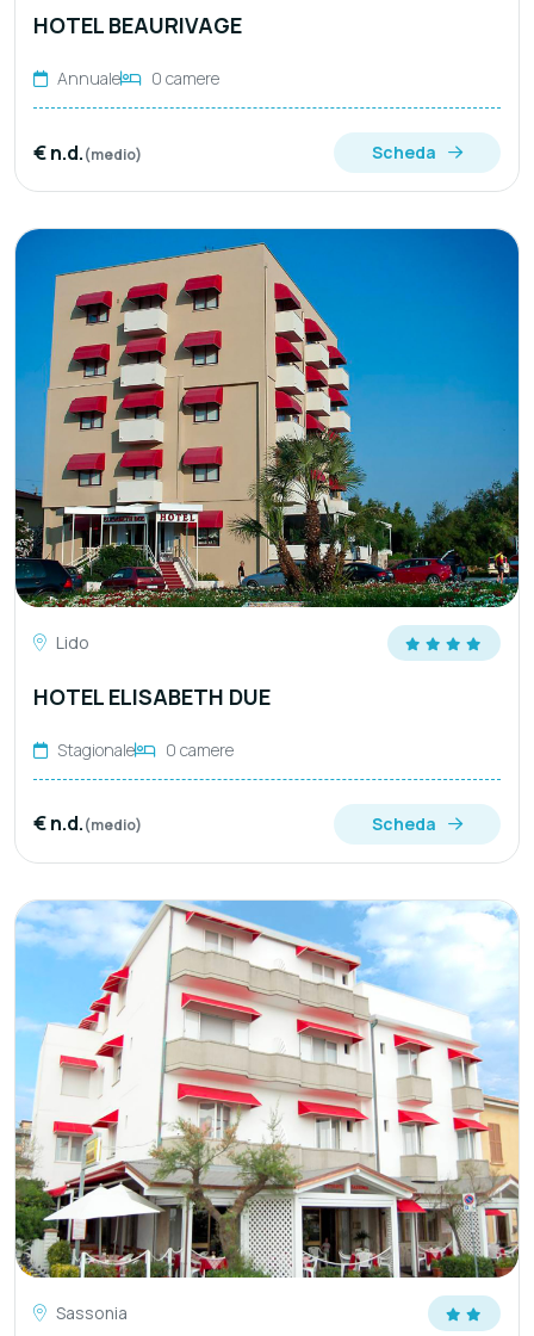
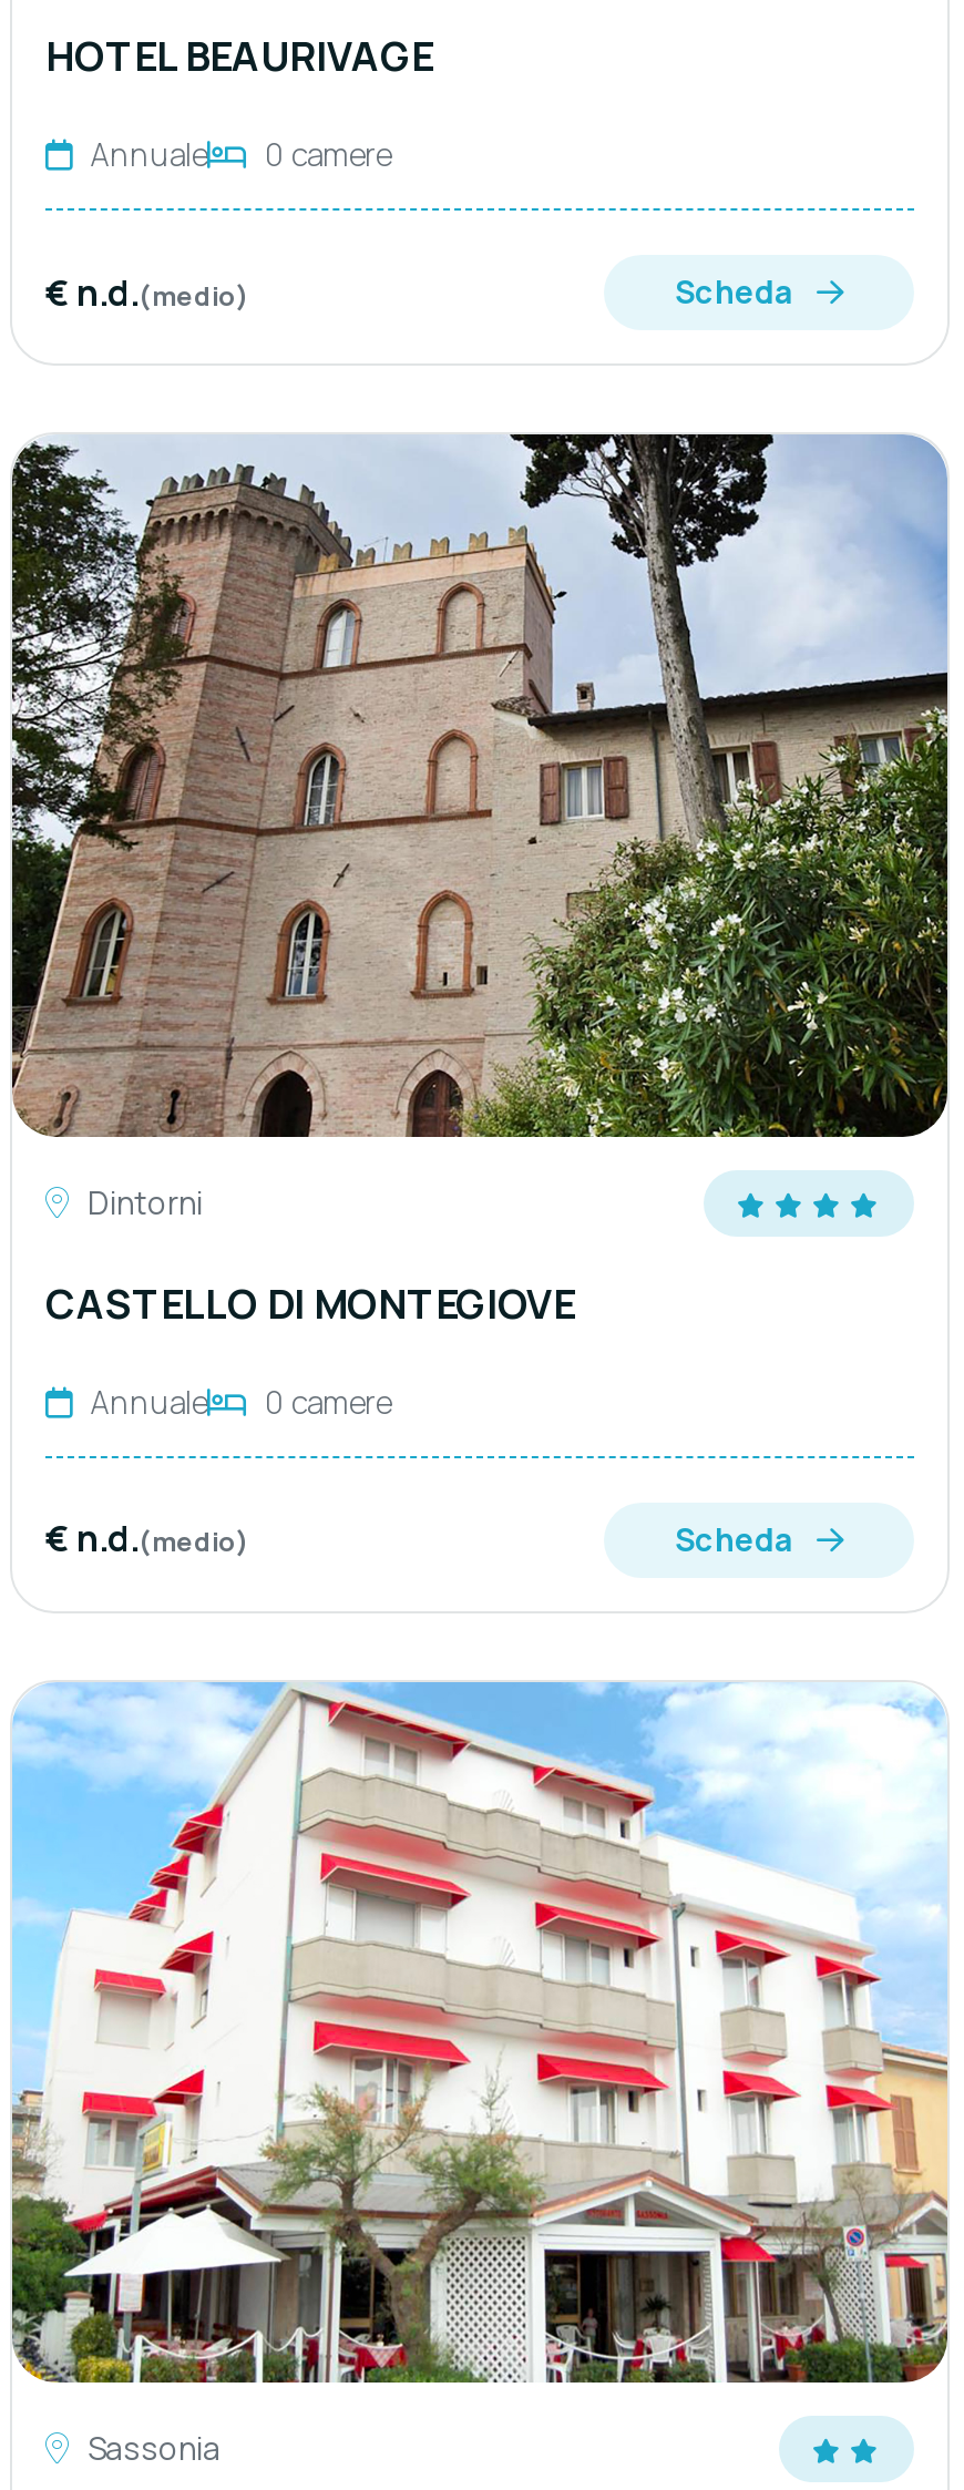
- [image]
- Lido
+ [image]
+ Dintorni

- HOTEL ELISABETH DUE
+ CASTELLO DI MONTEGIOVE

- Stagionale
+ Annuale
